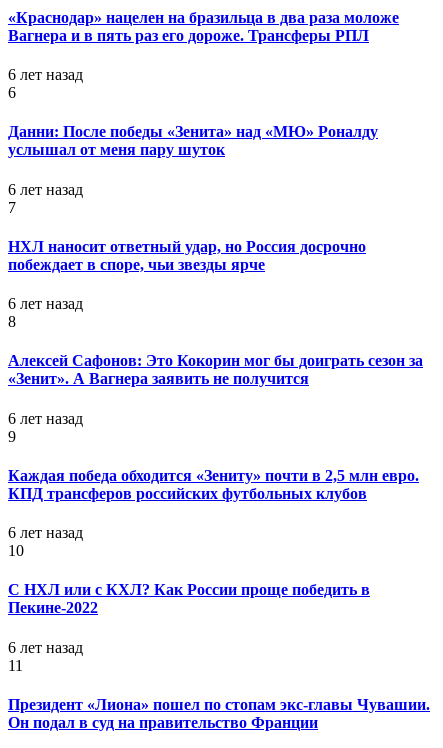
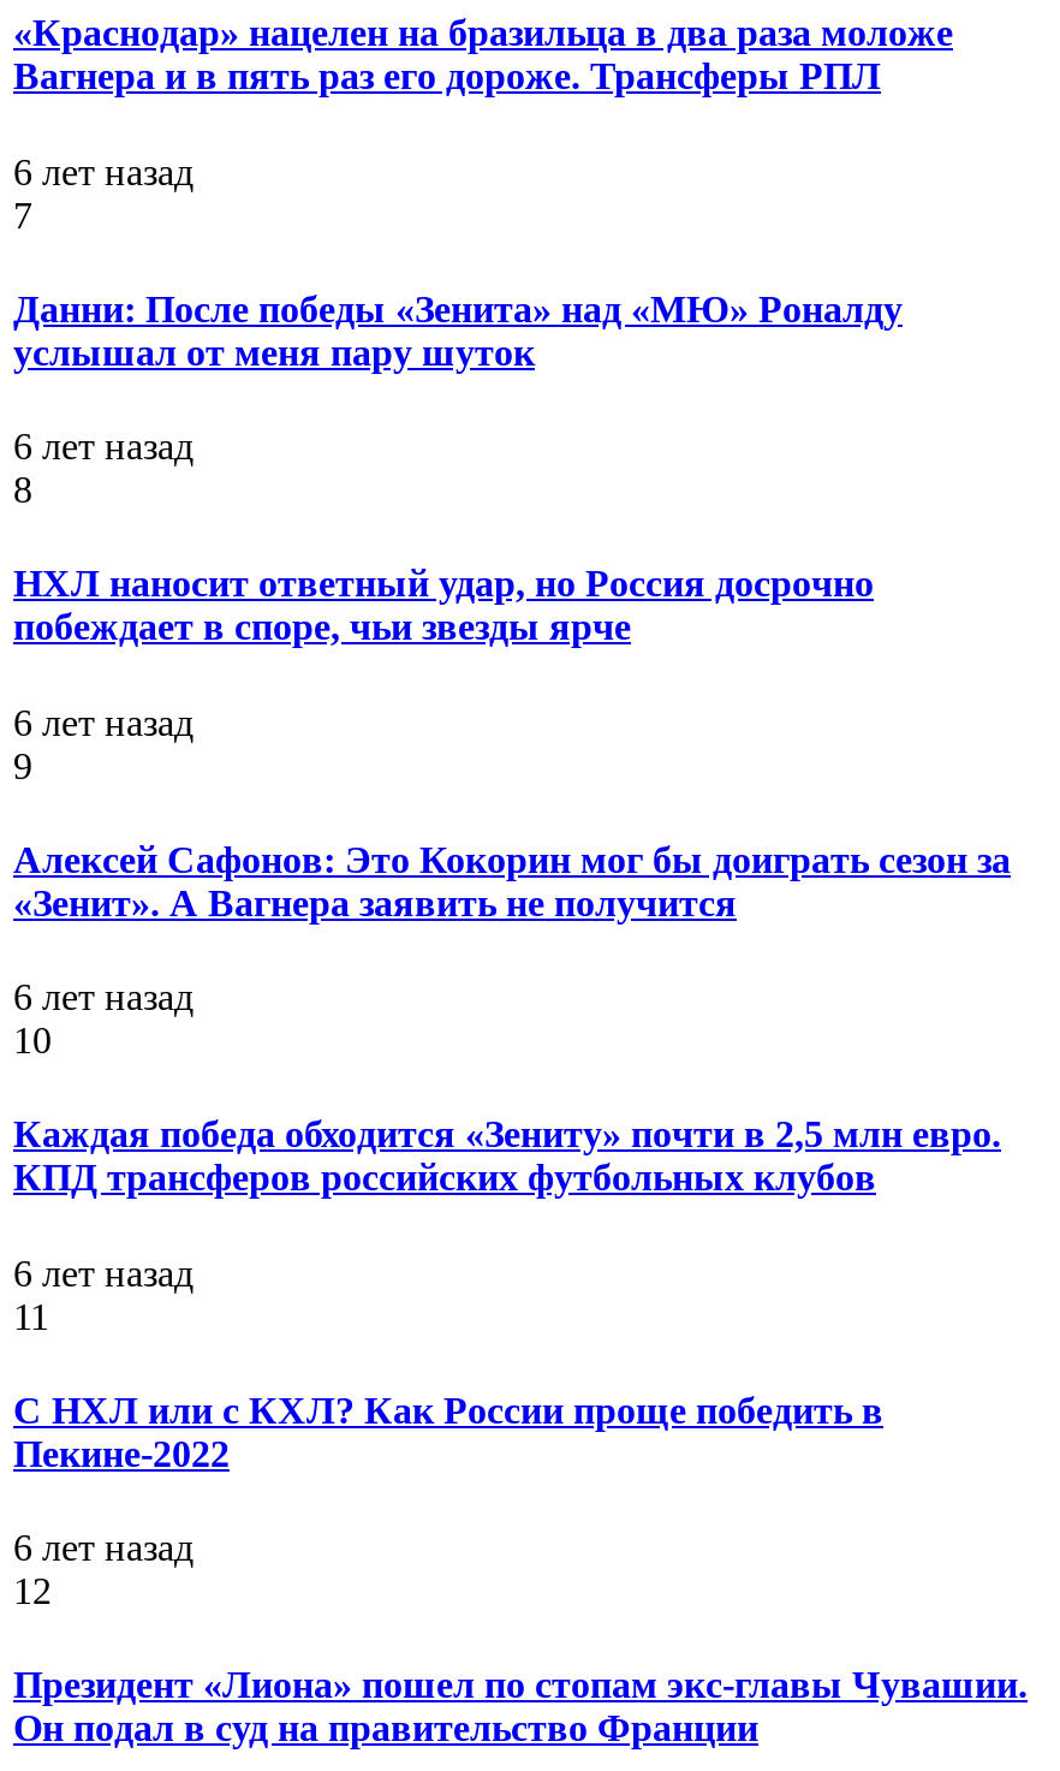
- 6
+ 7

- 7
+ 8

- 8
+ 9

- 9
+ 10

- 10
+ 11

- 11
+ 12
